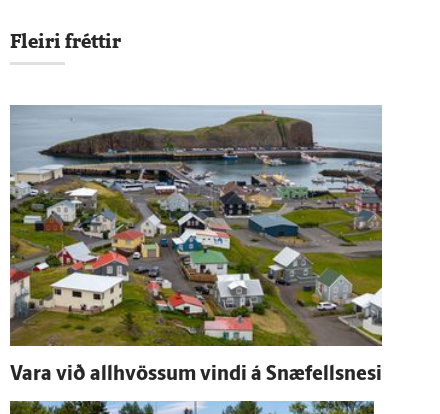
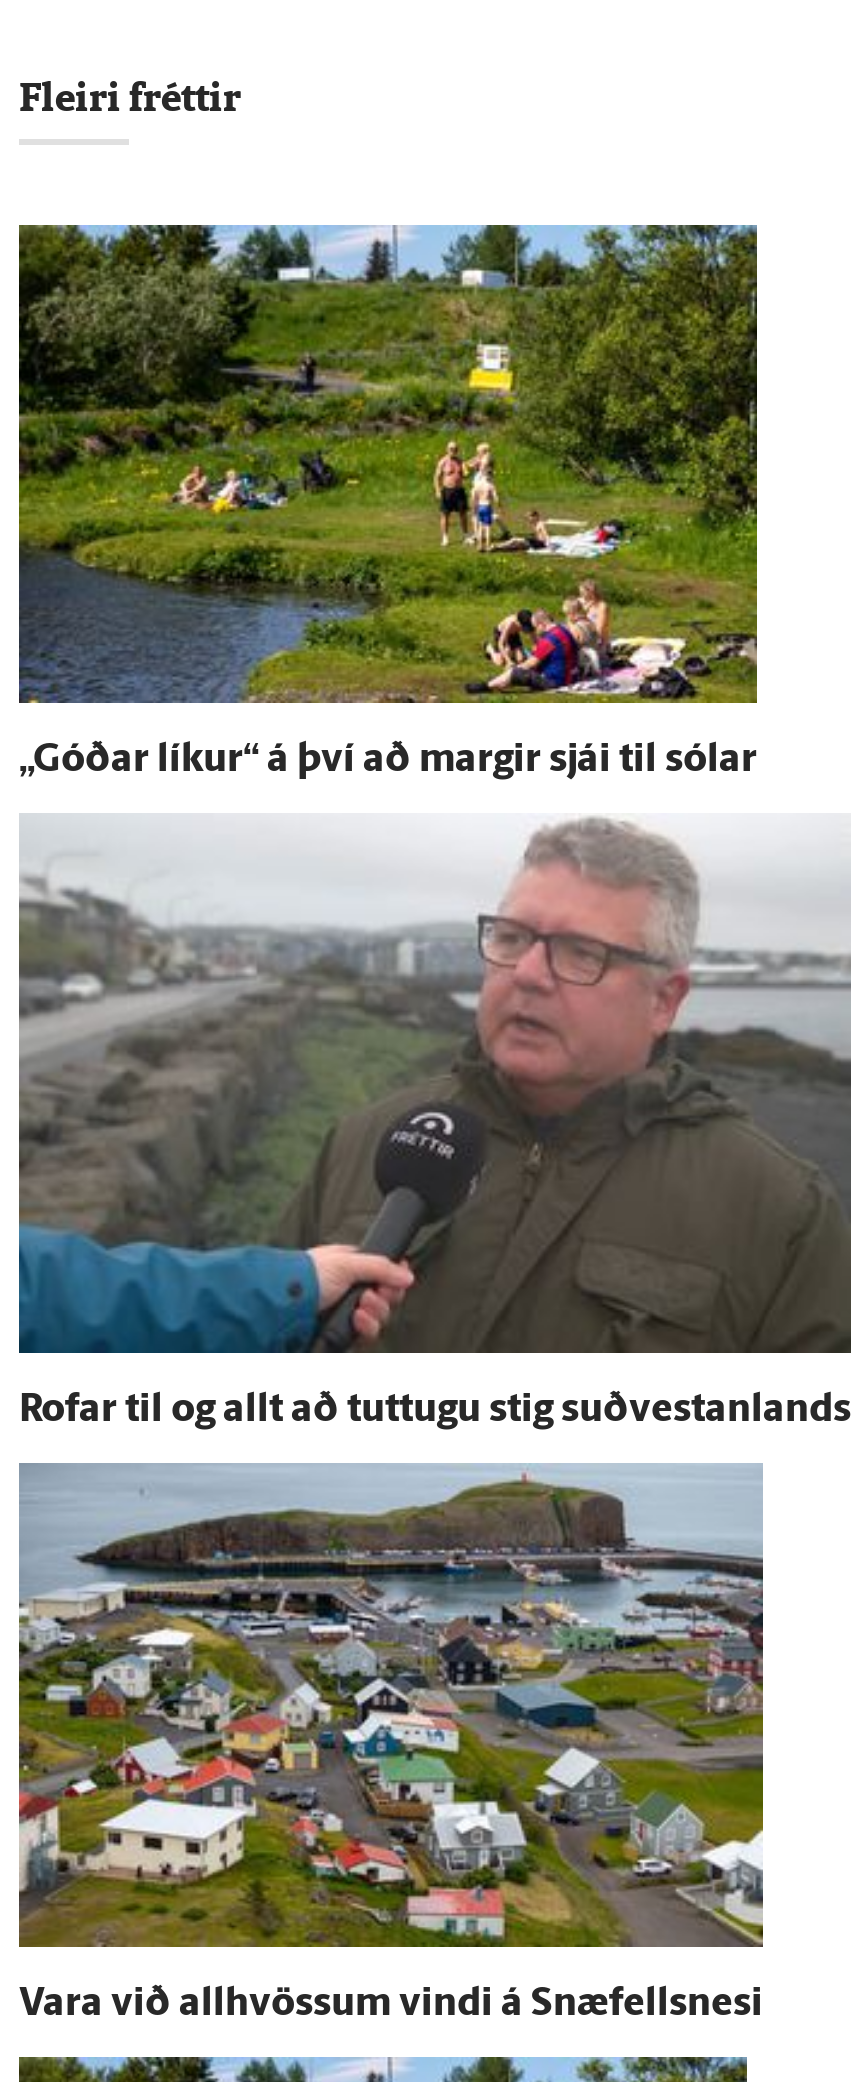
+ [image]
+ „Góðar líkur“ á því að margir sjái til sólar

+ [image]
+ Rofar til og allt að tuttugu stig suðvestanlands
